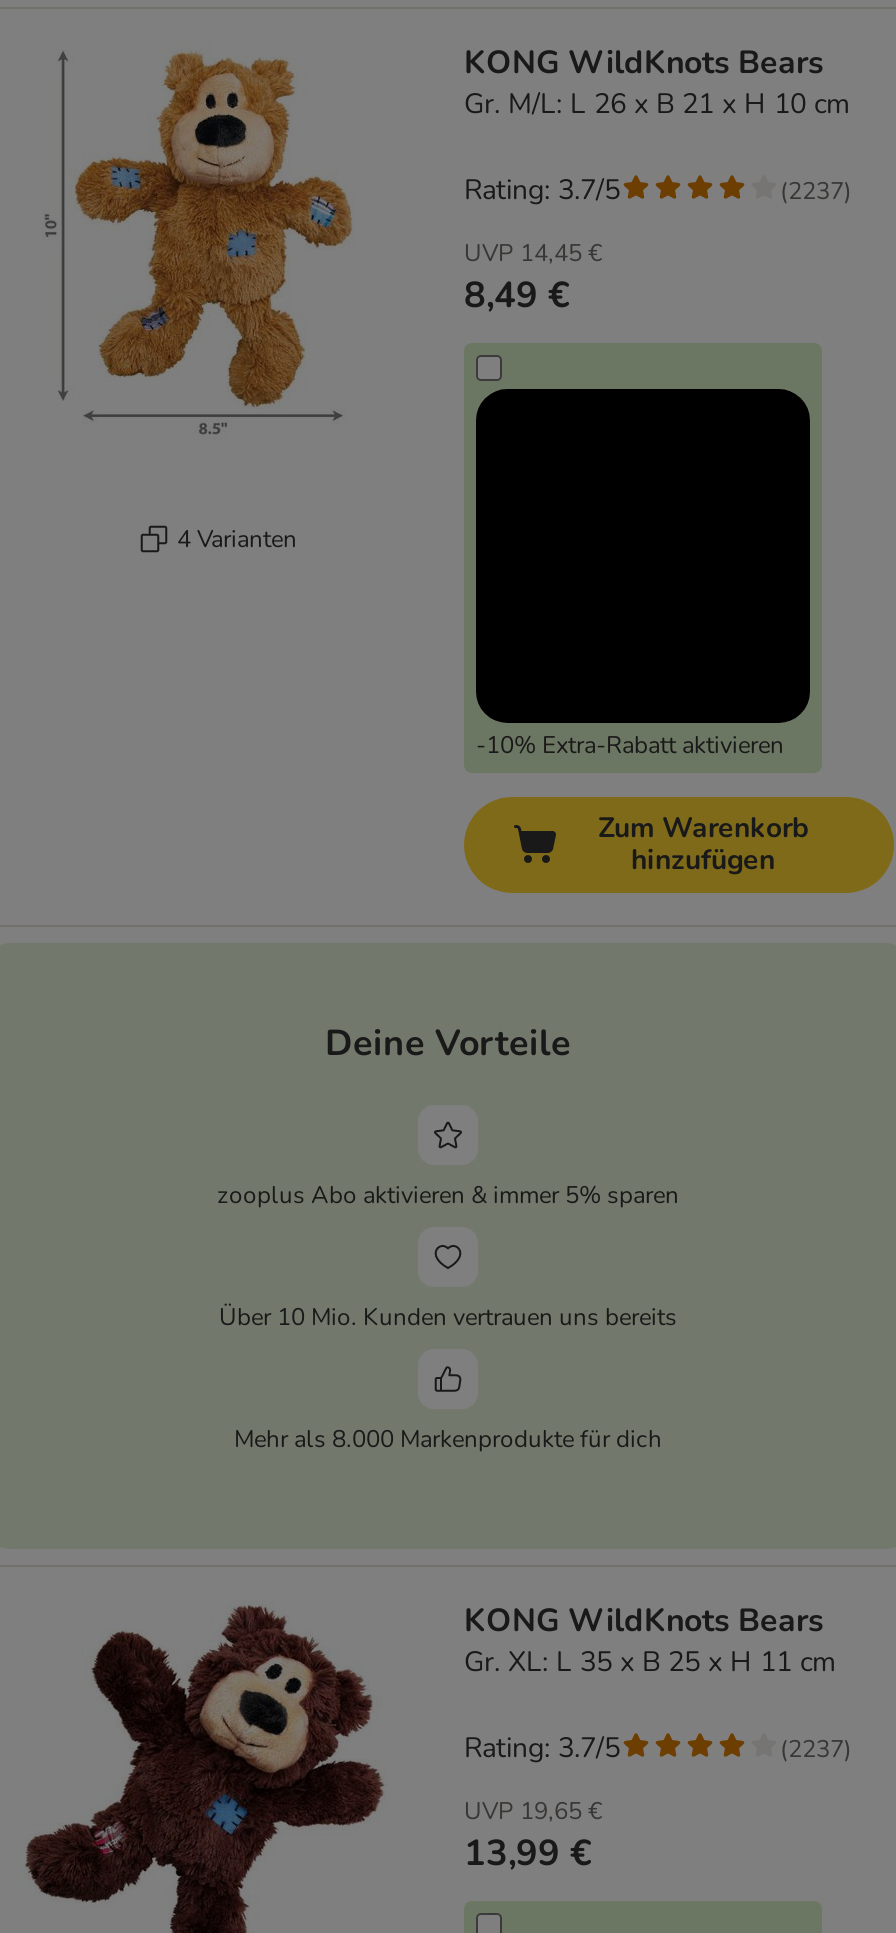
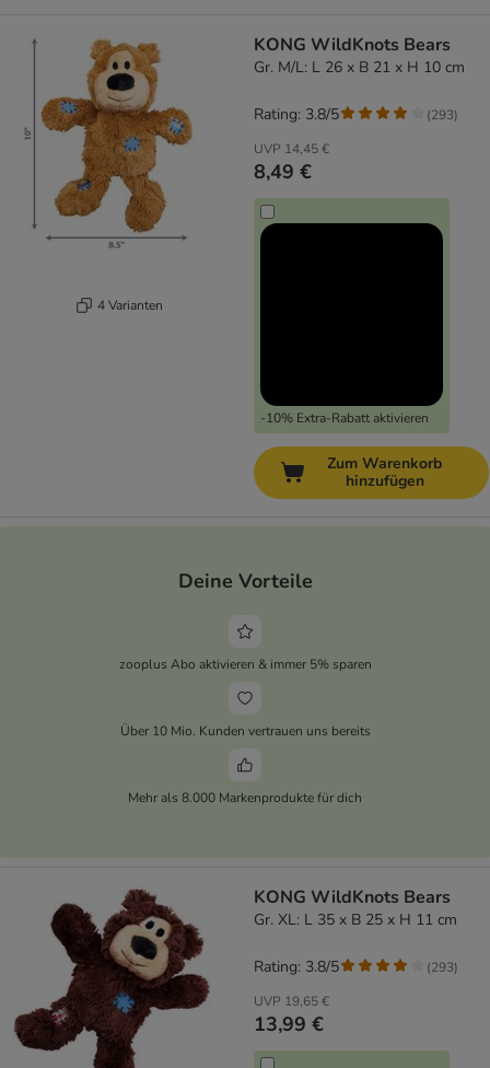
- Rating: 3.7/5
+ Rating: 3.8/5

- (2237)
+ (293)

- Rating: 3.7/5
+ Rating: 3.8/5

- (2237)
+ (293)
